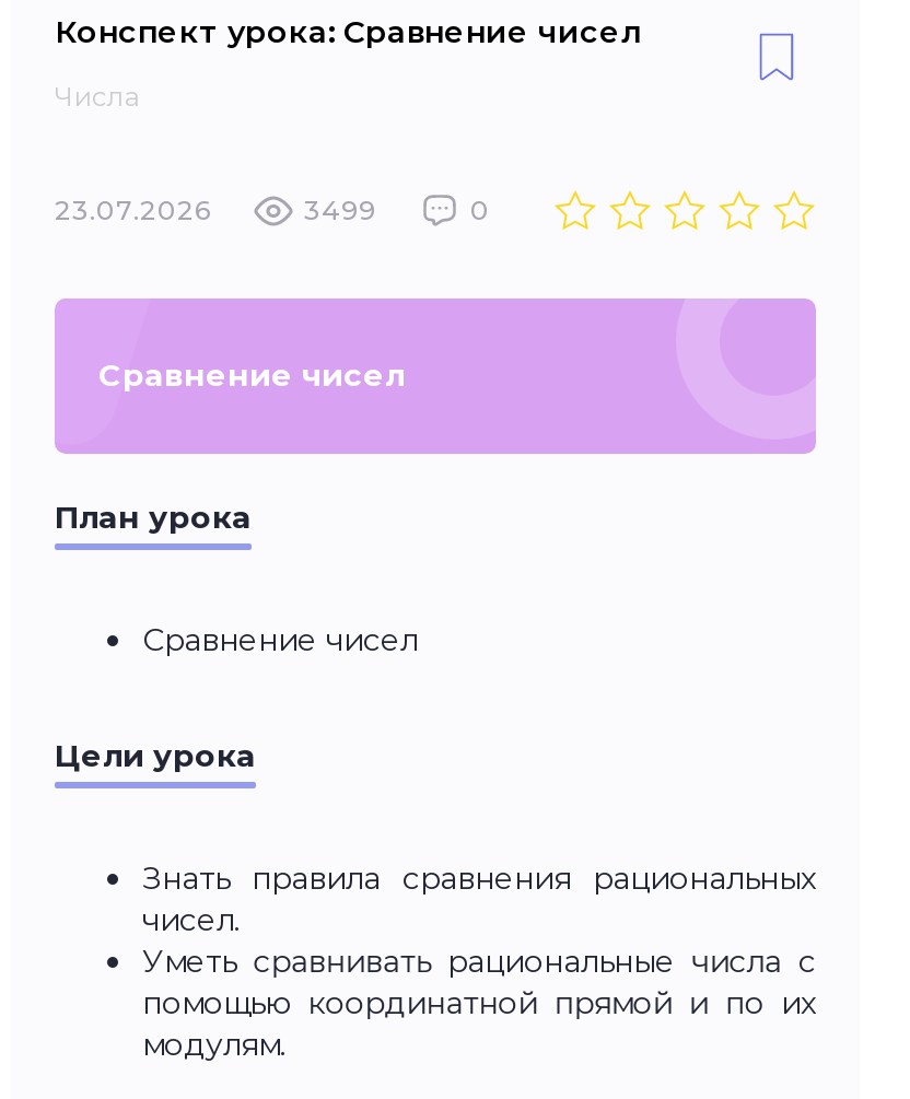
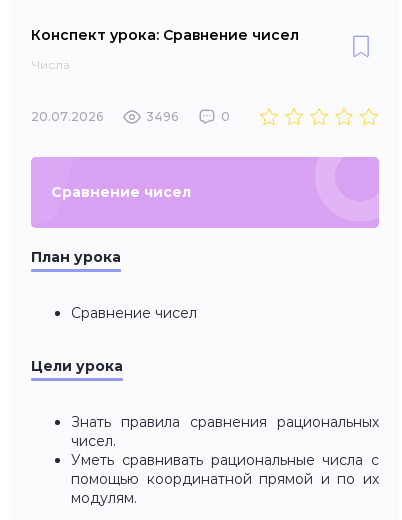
- 23.07.2026
+ 20.07.2026

- 3499
+ 3496
